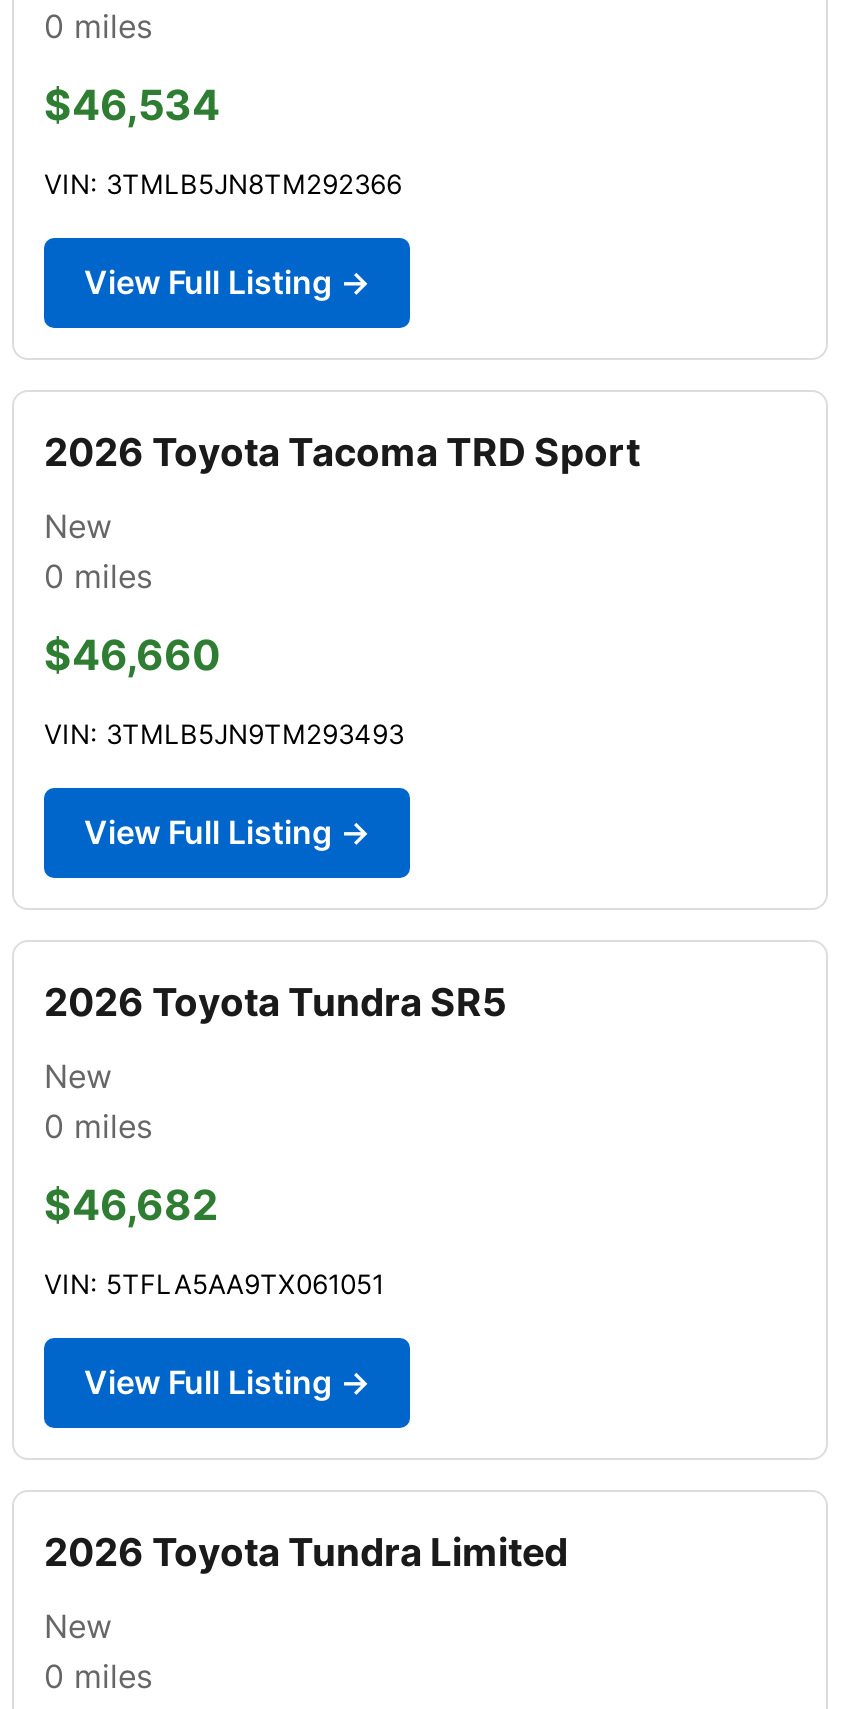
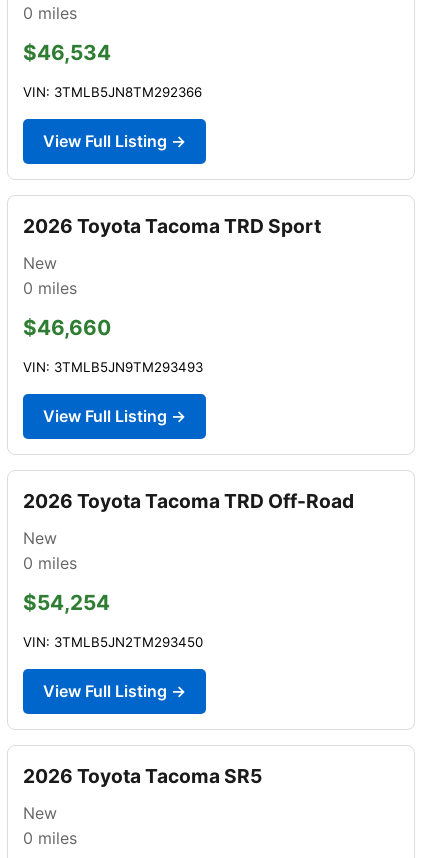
- 2026 Toyota Tundra SR5
+ 2026 Toyota Tacoma TRD Off-Road

- $46,682
+ $54,254

- VIN: 5TFLA5AA9TX061051
+ VIN: 3TMLB5JN2TM293450

- 2026 Toyota Tundra Limited
+ 2026 Toyota Tacoma SR5
